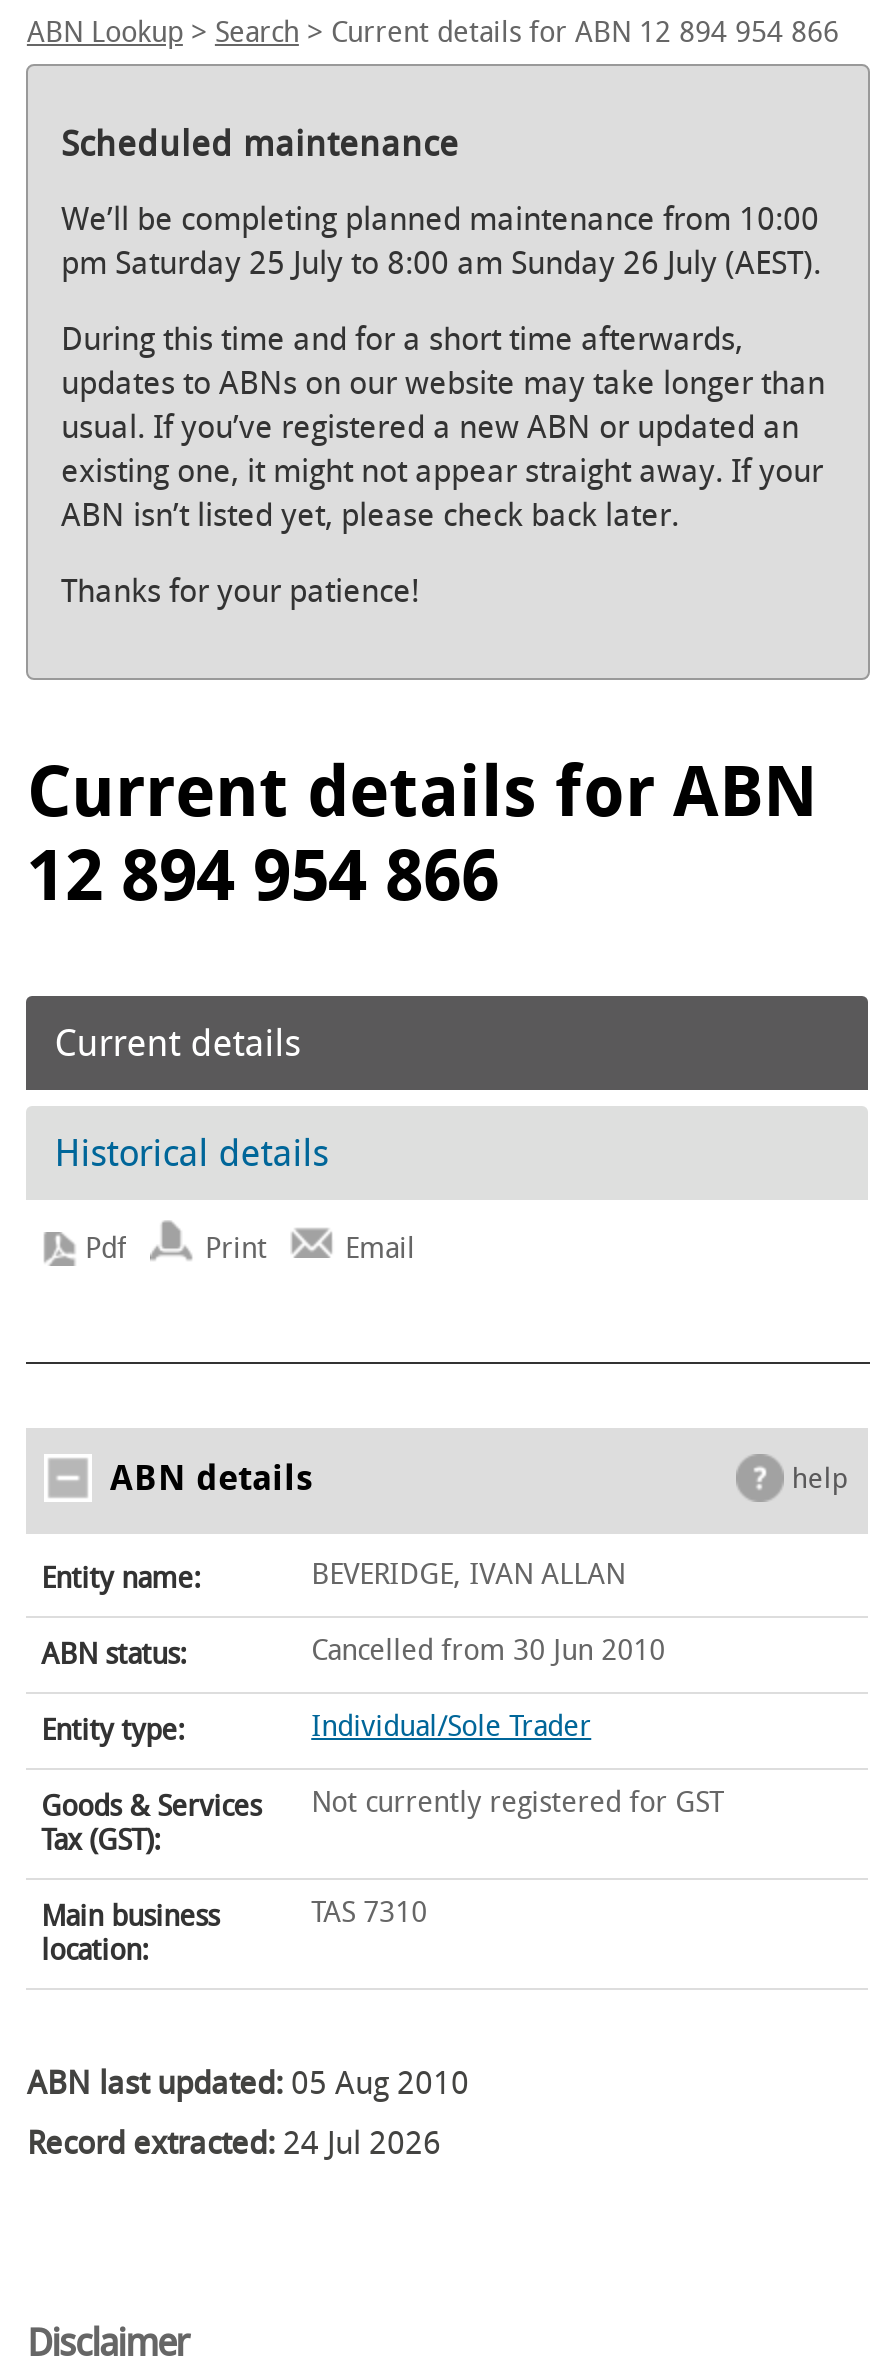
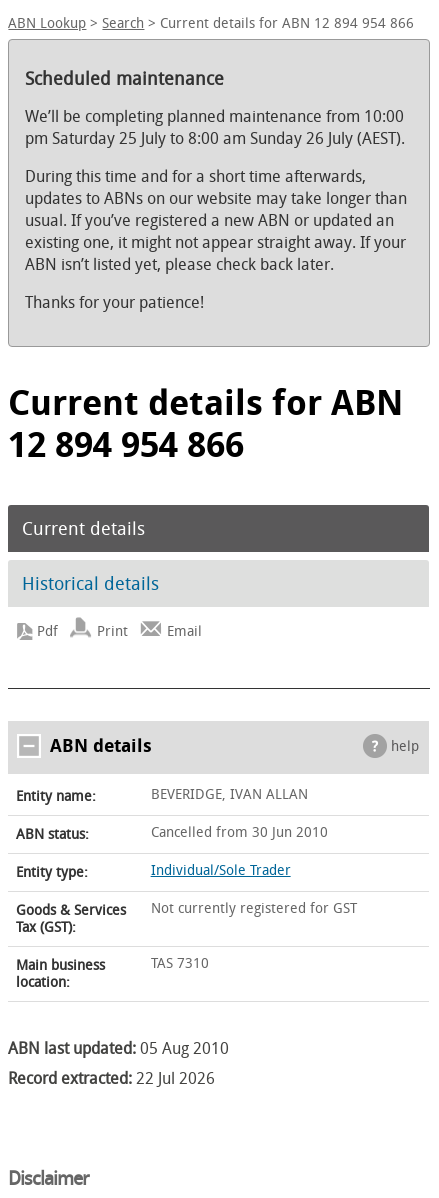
- Record extracted: 24 Jul 2026
+ Record extracted: 22 Jul 2026
